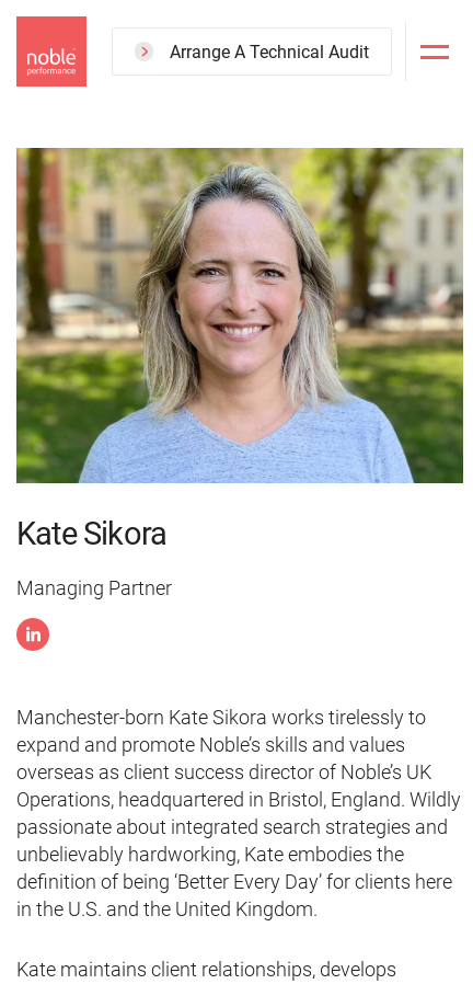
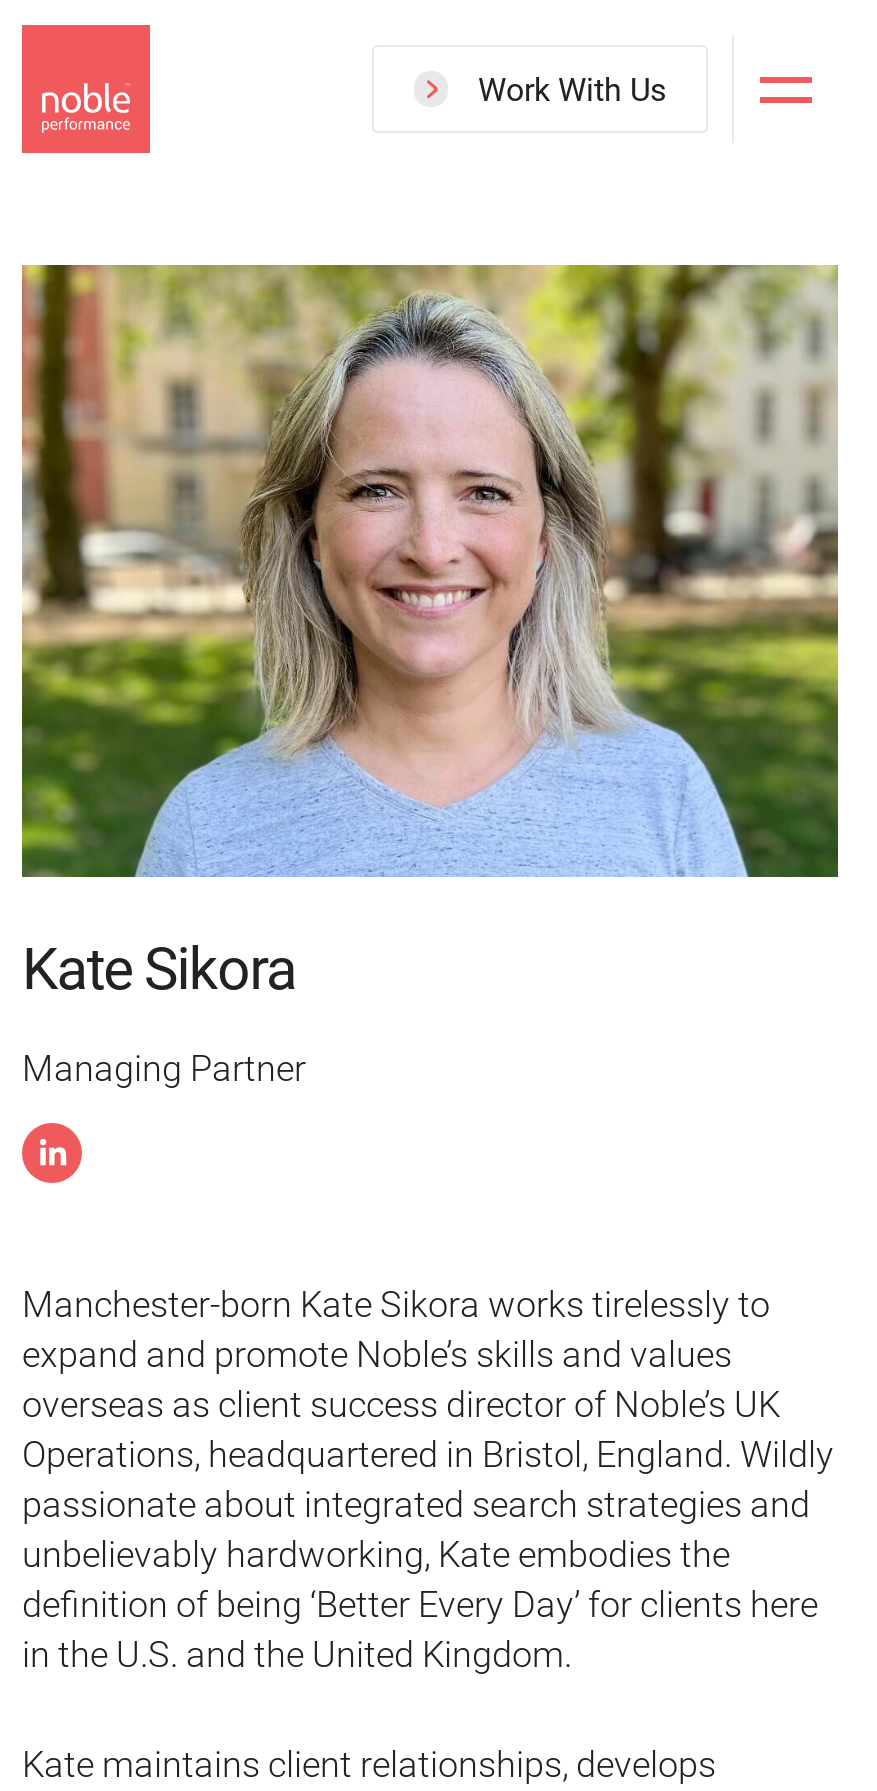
- Arrange A Technical Audit
+ Work With Us
